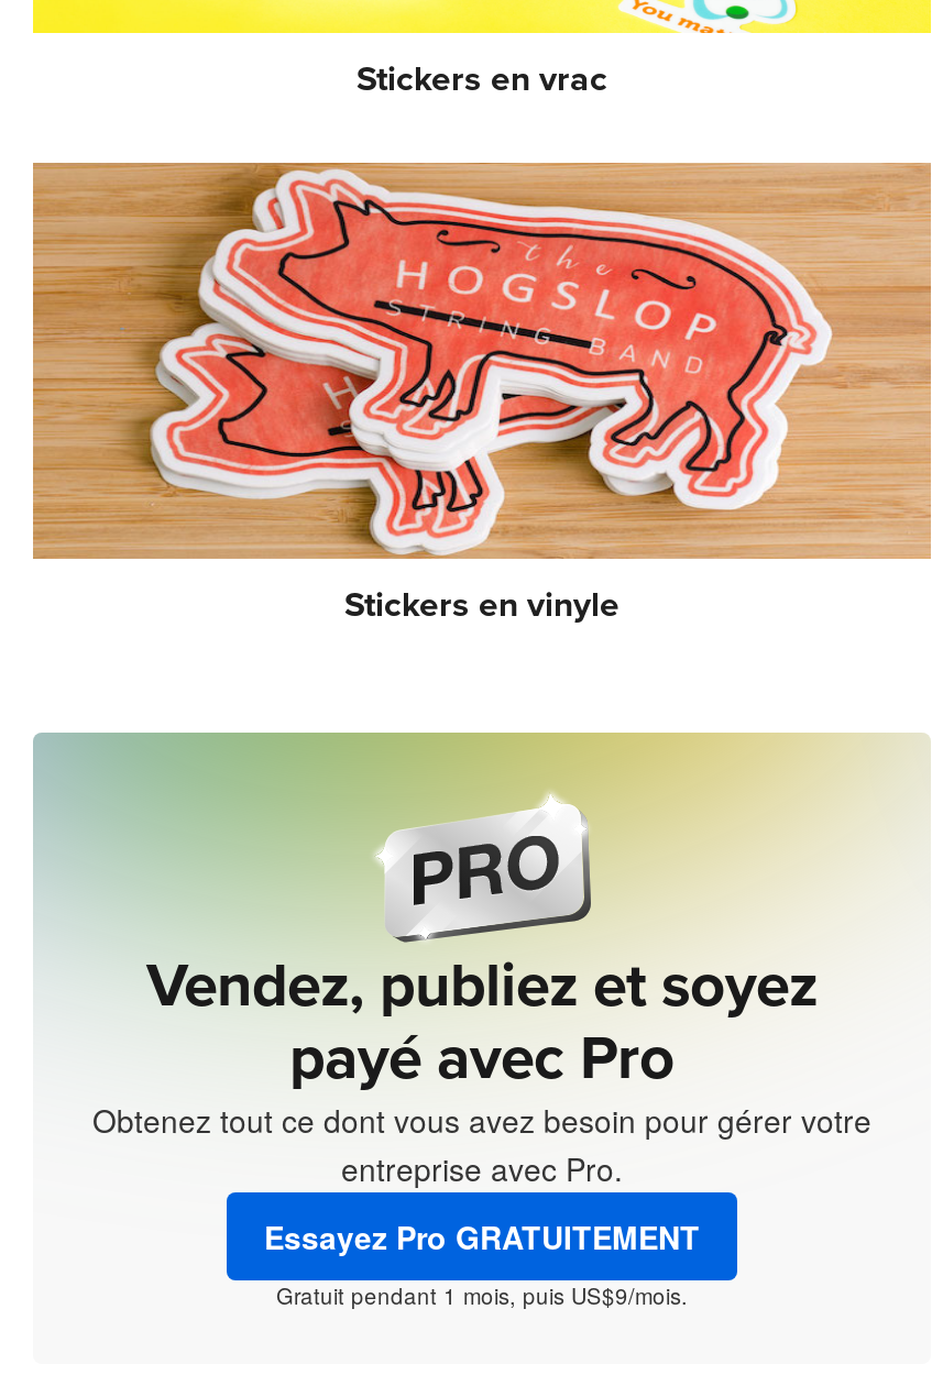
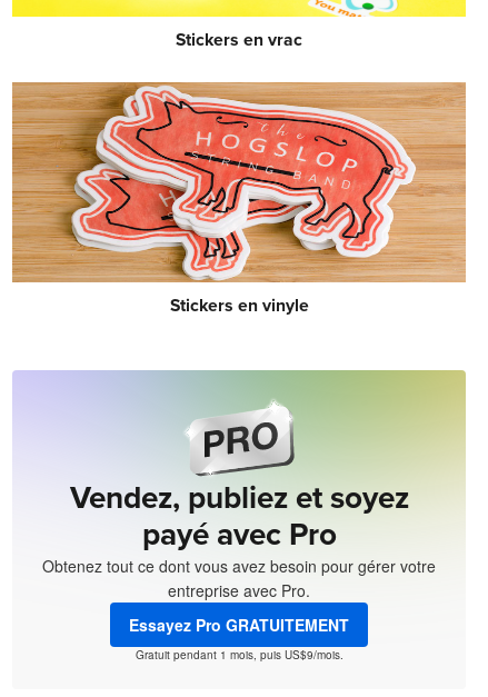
- [image]
+ [image]
